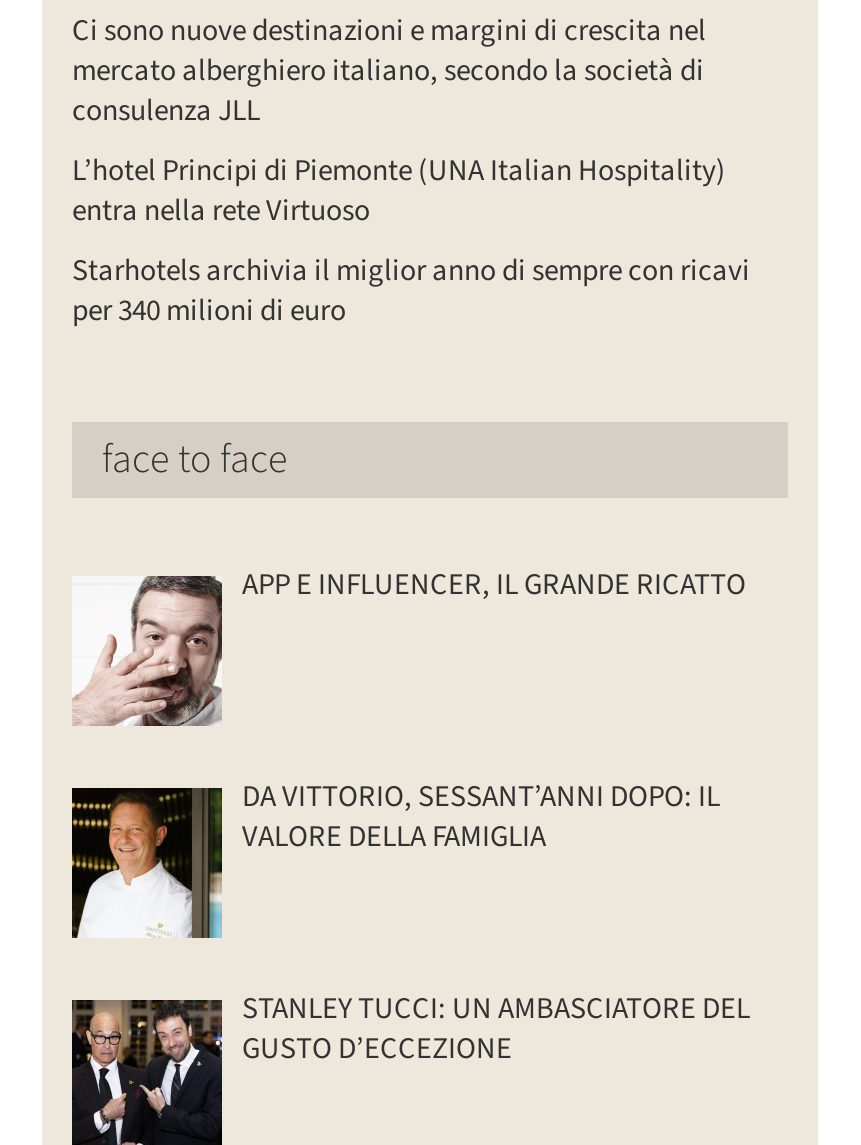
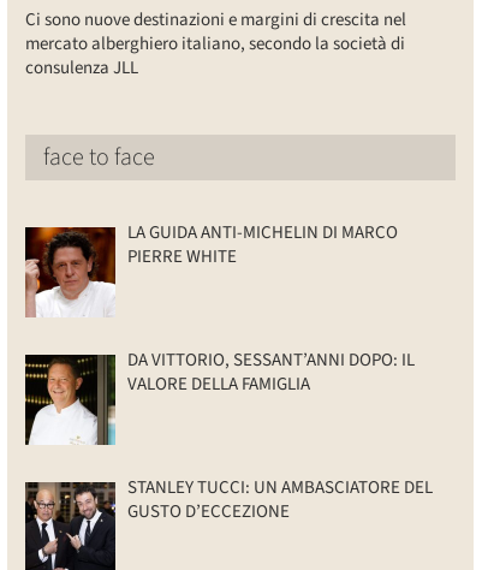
- L’hotel Principi di Piemonte (UNA Italian Hospitality)
- entra nella rete Virtuoso
- Starhotels archivia il miglior anno di sempre con ricavi
- per 340 milioni di euro

- [image]
- APP E INFLUENCER, IL GRANDE RICATTO
+ [image]
+ LA GUIDA ANTI-MICHELIN DI MARCO
+ PIERRE WHITE
